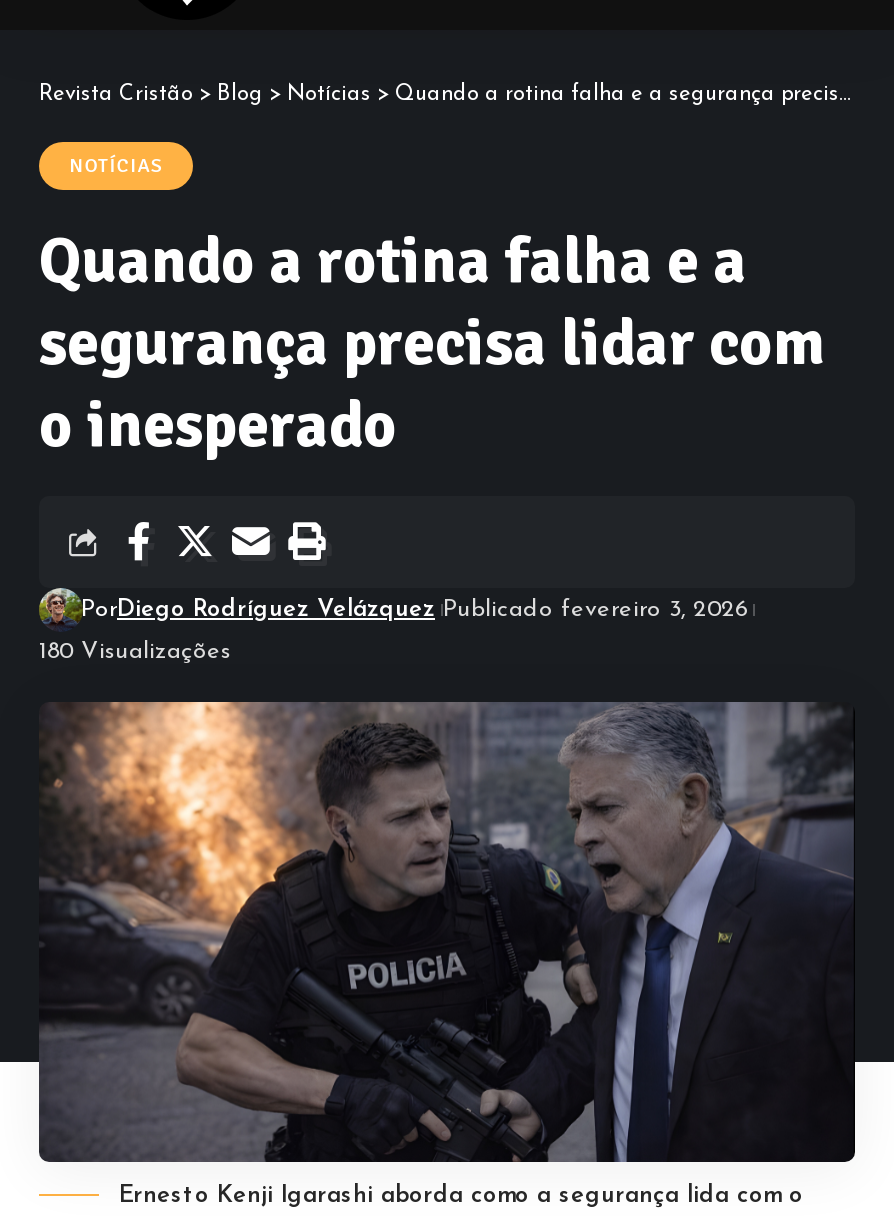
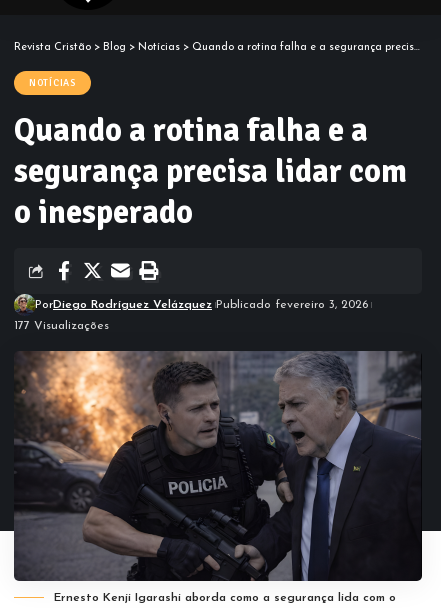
- 180 Visualizações
+ 177 Visualizações
